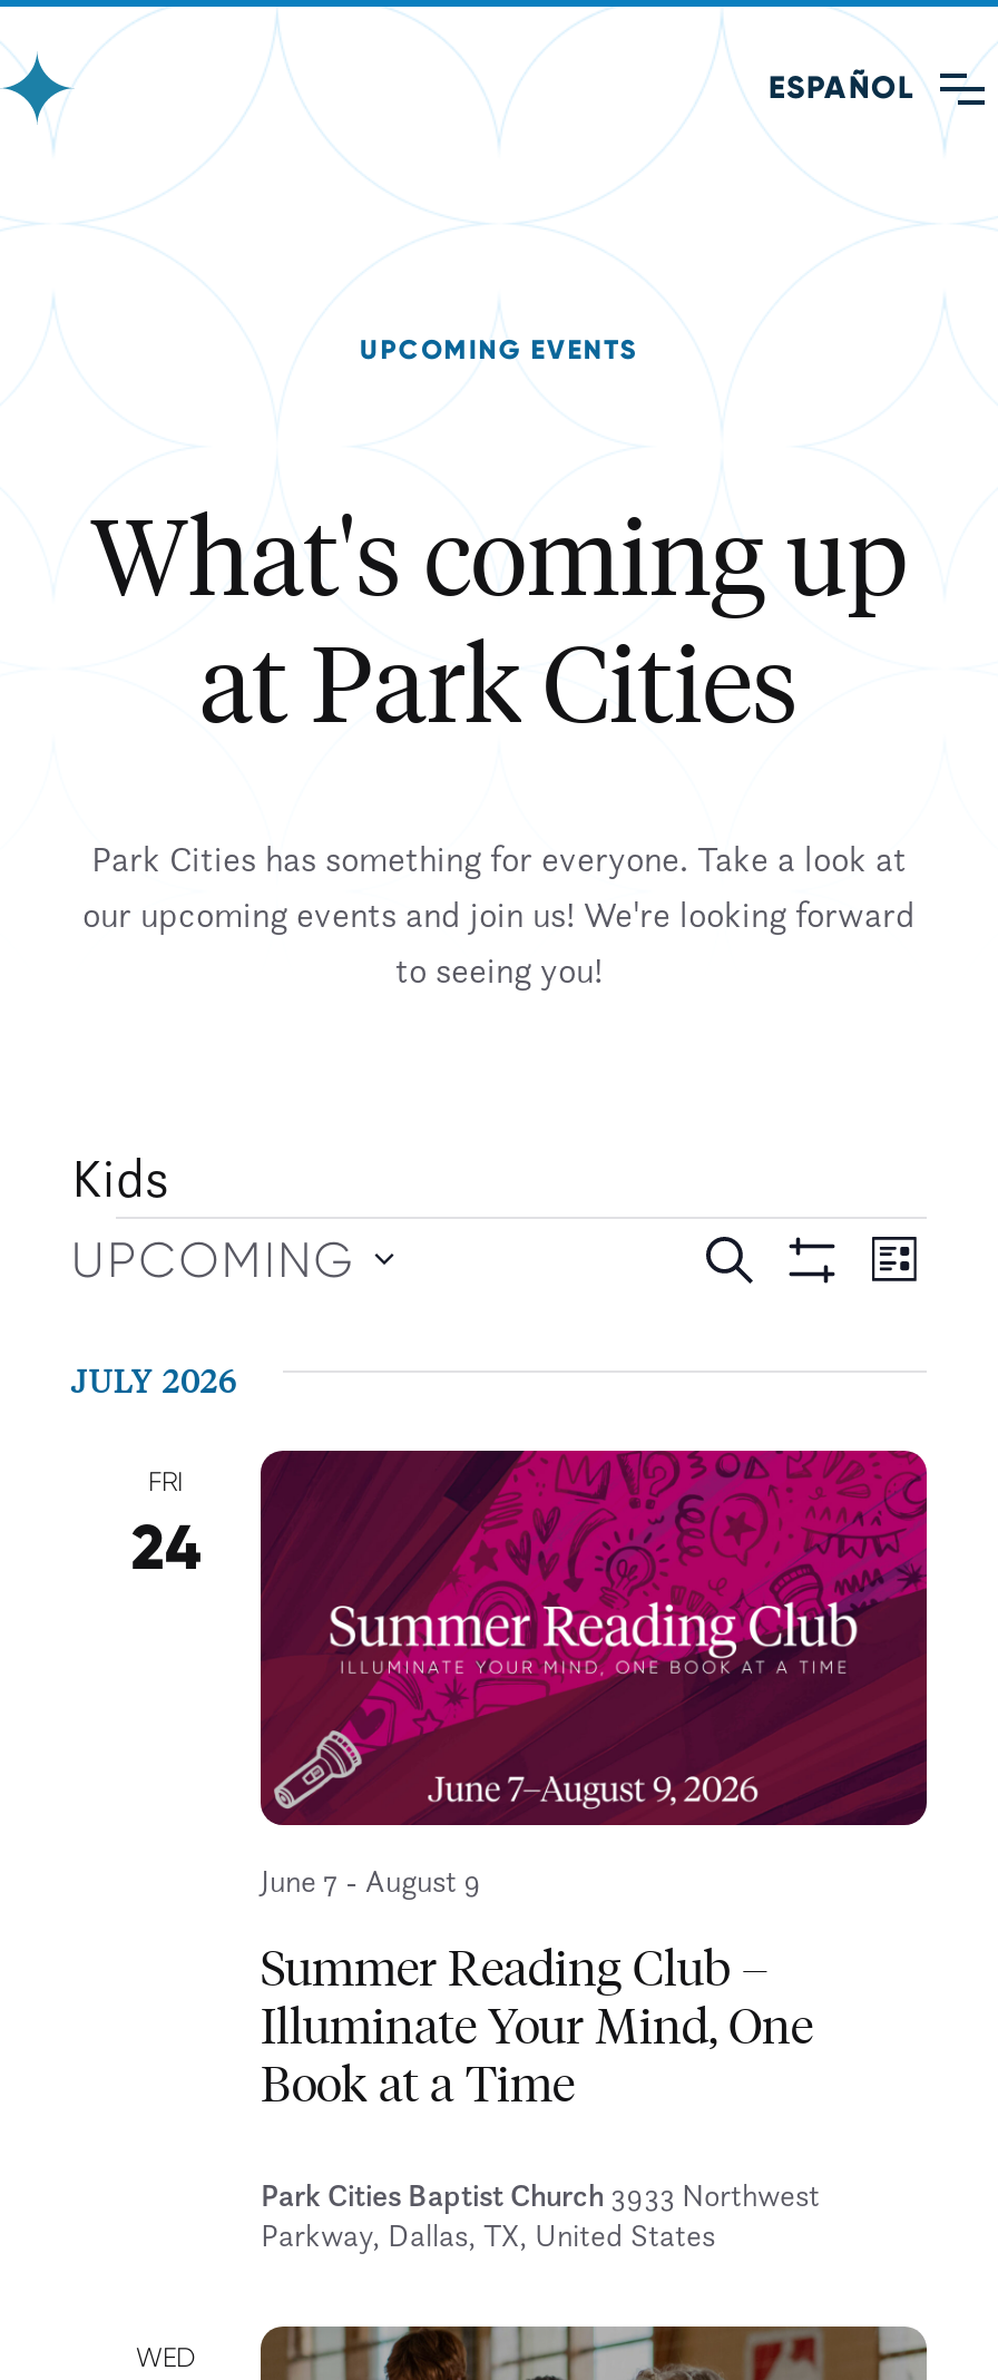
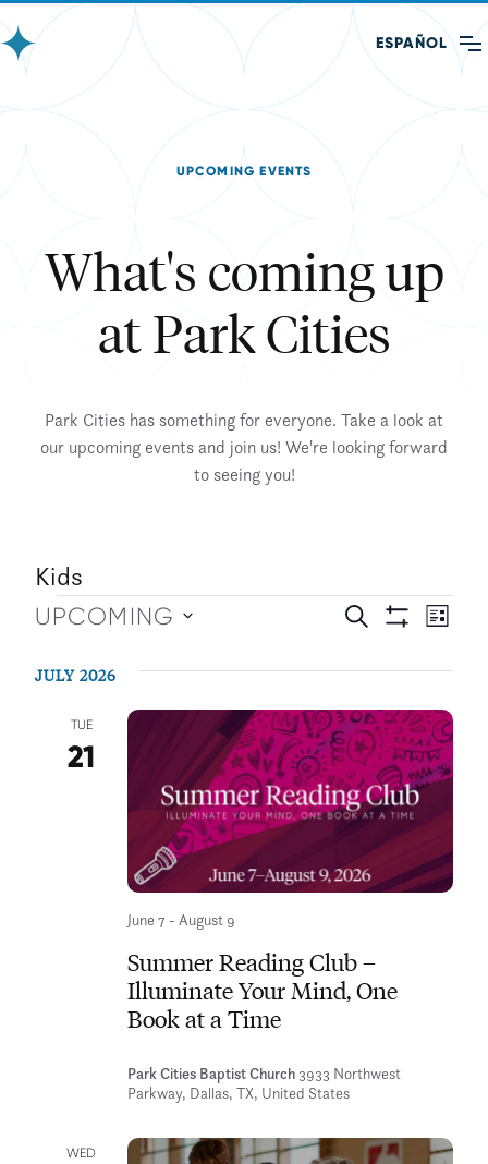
- FRI
- 24
+ TUE
+ 21
